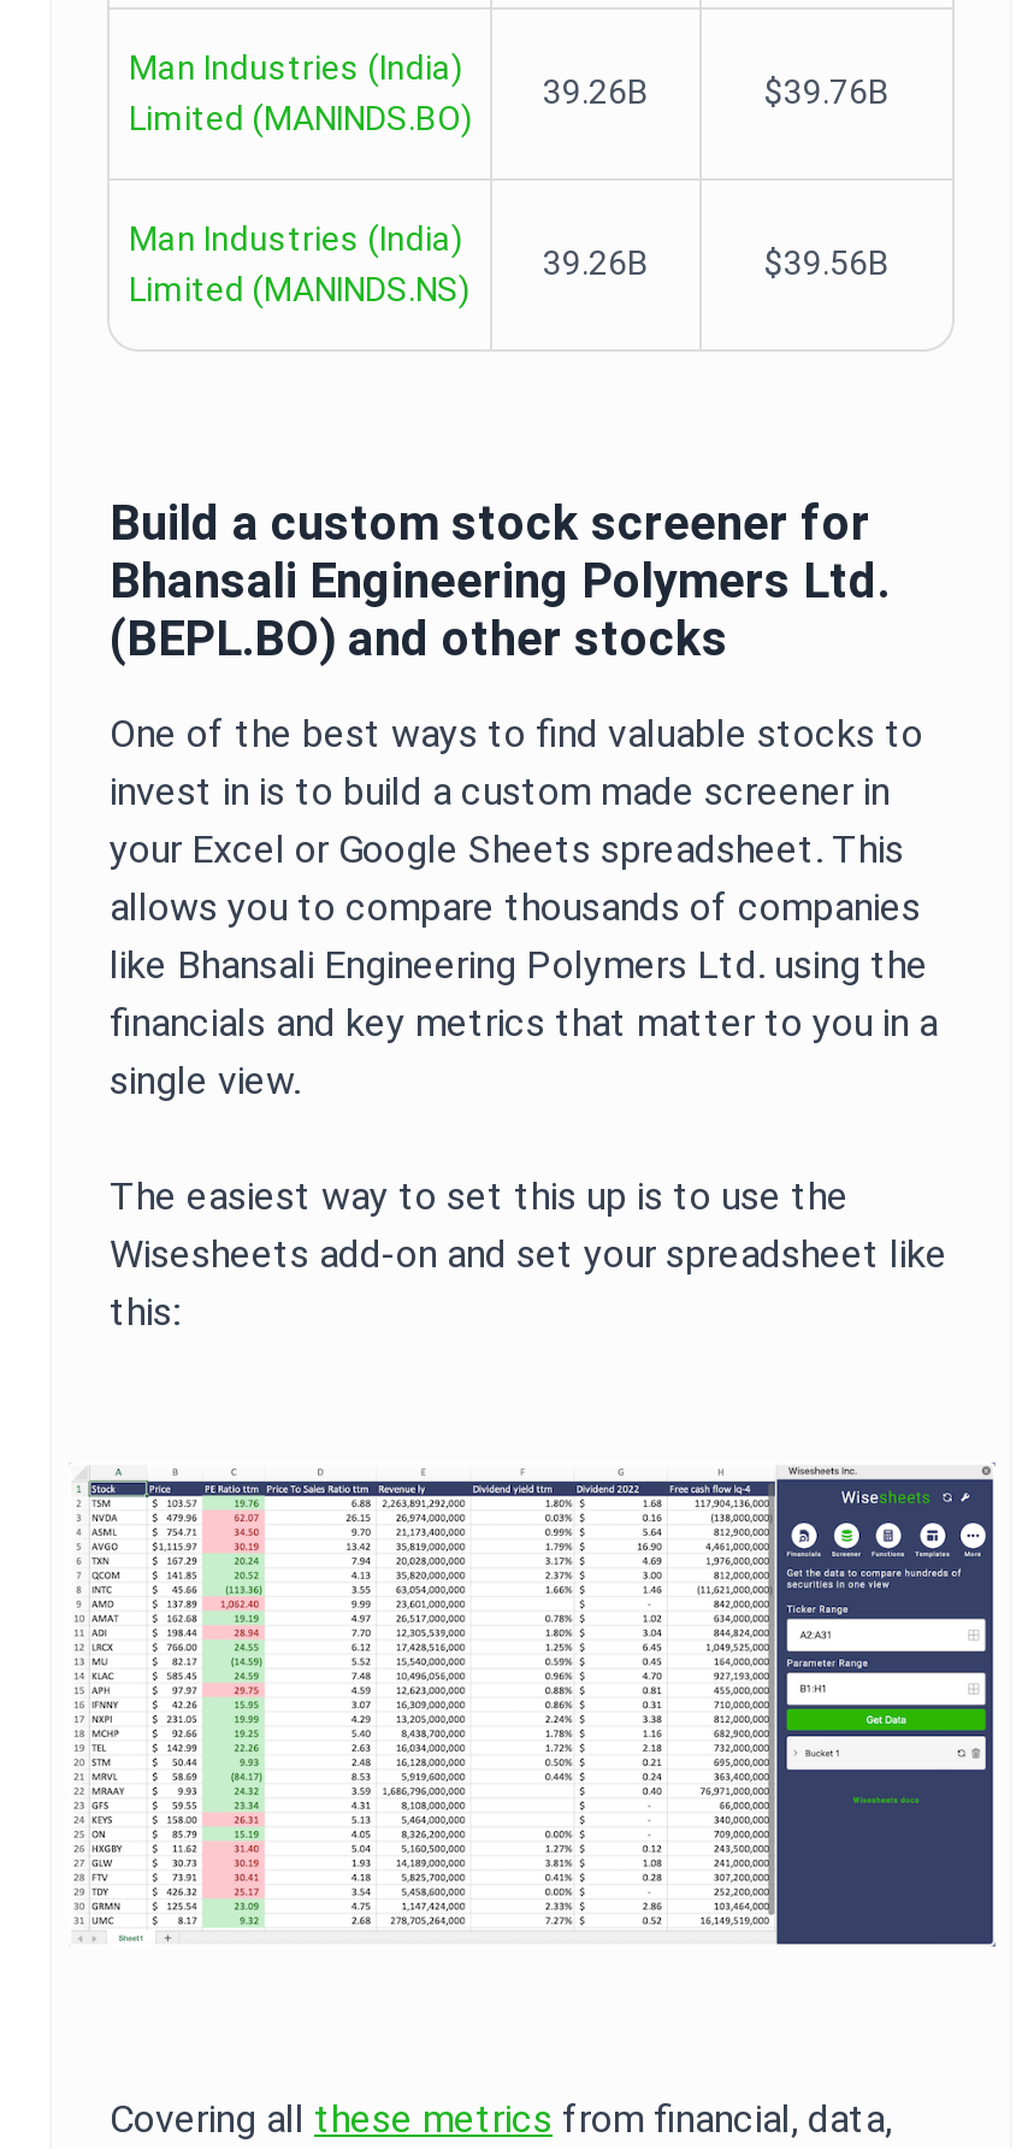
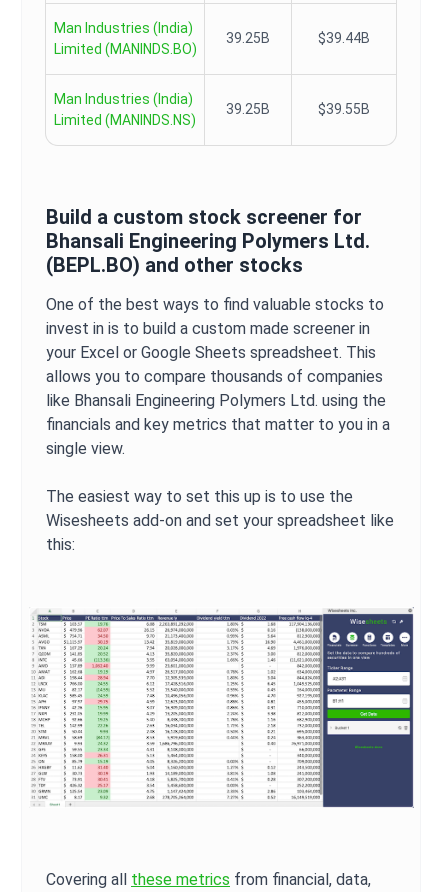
- 39.26B
- $39.76B
+ 39.25B
+ $39.44B

- 39.26B
- $39.56B
+ 39.25B
+ $39.55B
